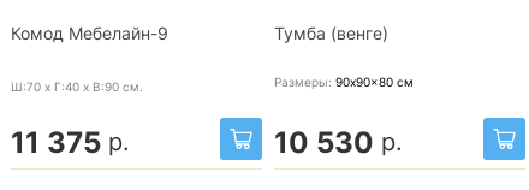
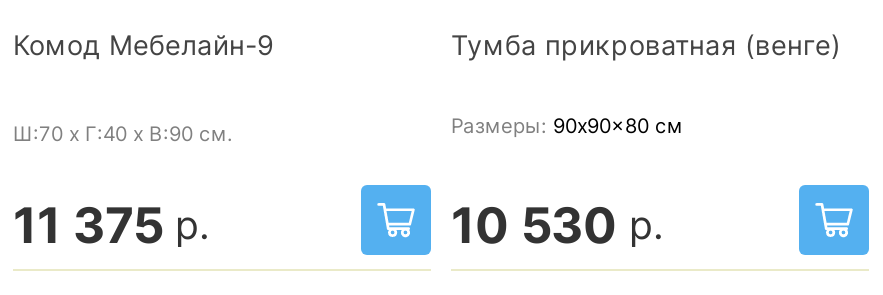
- Тумба (венге)
+ Тумба прикроватная (венге)
